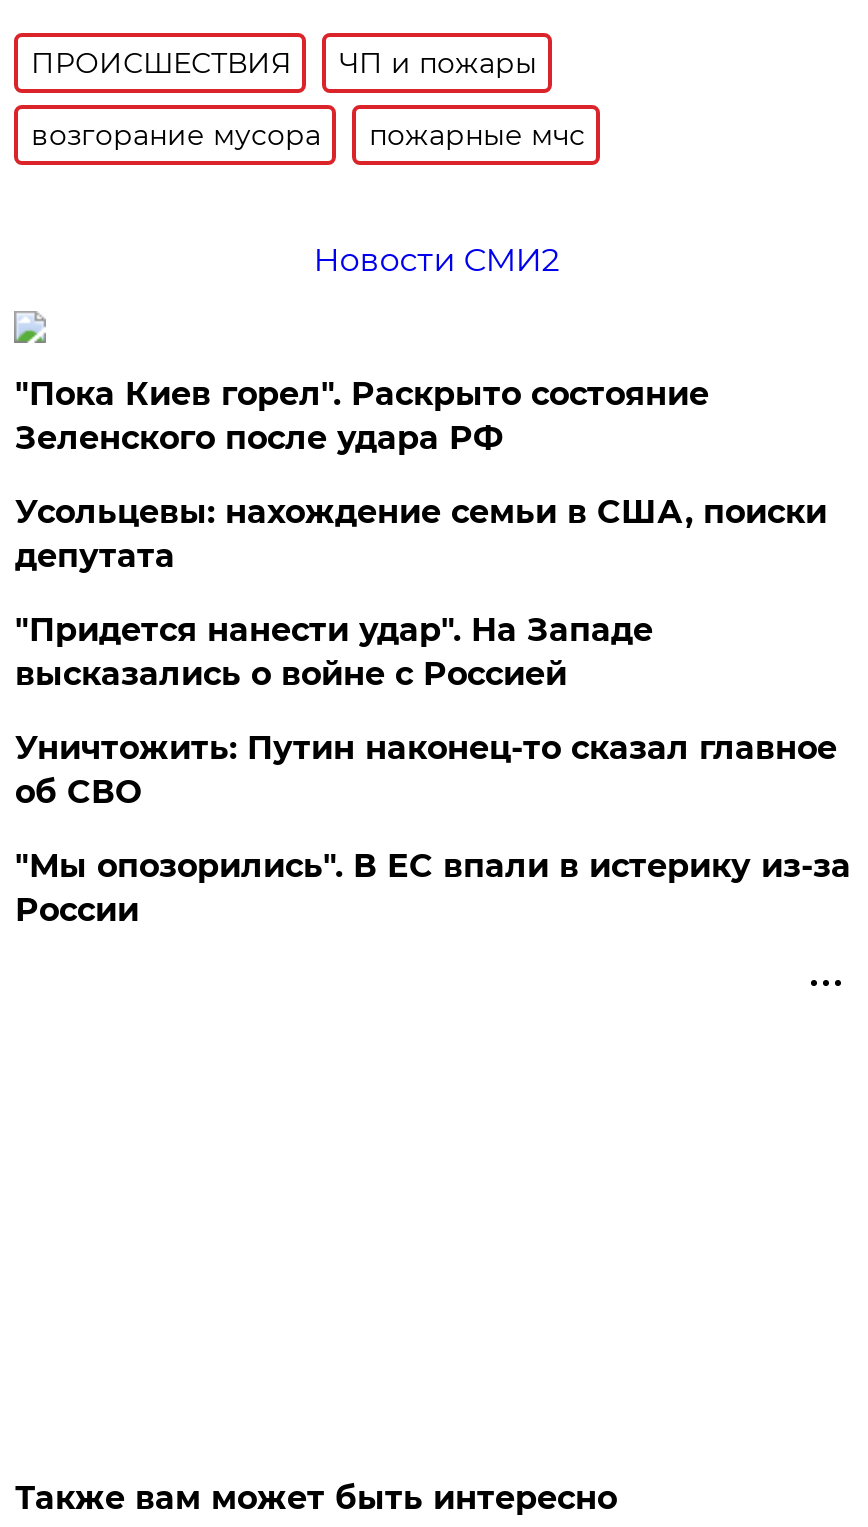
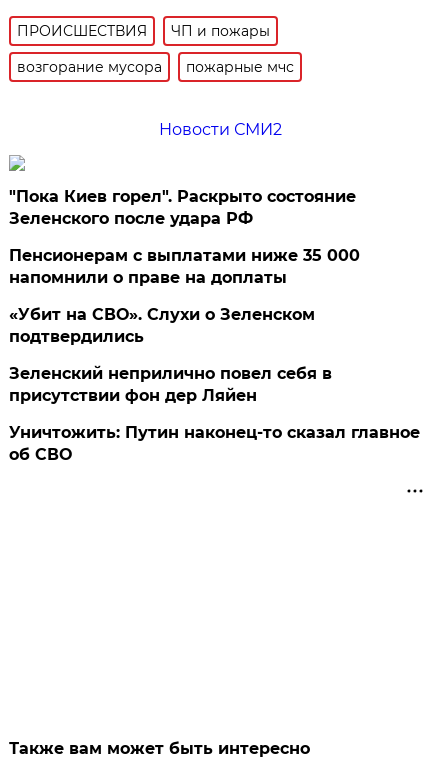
- Усольцевы: нахождение семьи в США, поиски
- депутата
- "Придется нанести удар". На Западе
- высказались о войне с Россией
+ Пенсионерам с выплатами ниже 35 000
+ напомнили о праве на доплаты
+ «Убит на СВО». Слухи о Зеленском
+ подтвердились
+ Зеленский неприлично повел cебя в
+ присутствии фон дер Ляйен

moved down: Уничтожить: Путин наконец-то сказал главное | об СВО

- "Мы опозорились". В ЕС впали в истерику из-за
- России
